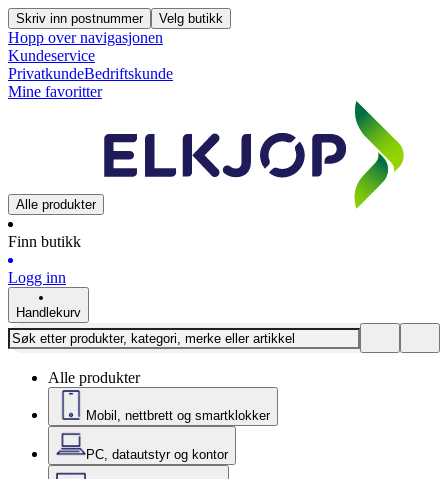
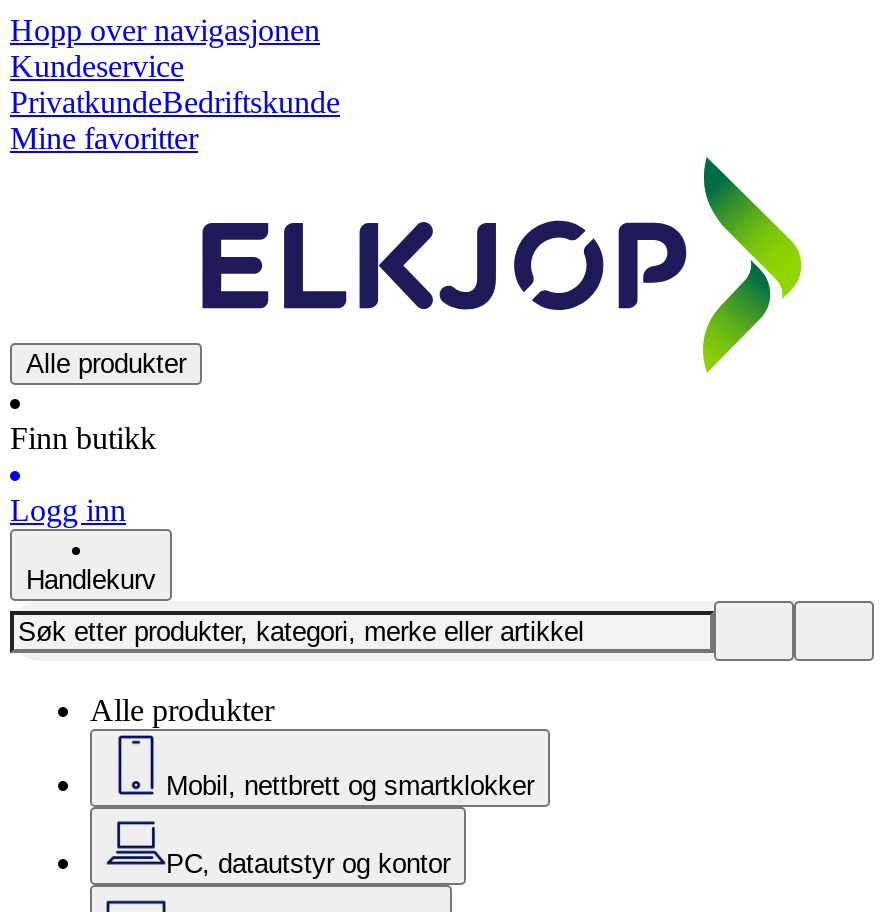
- Skriv inn postnummer
- Velg butikk
